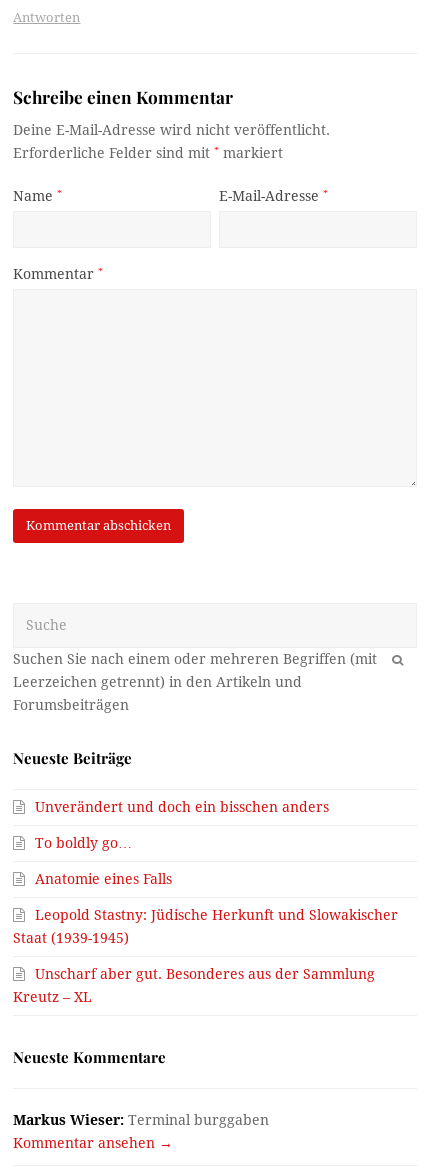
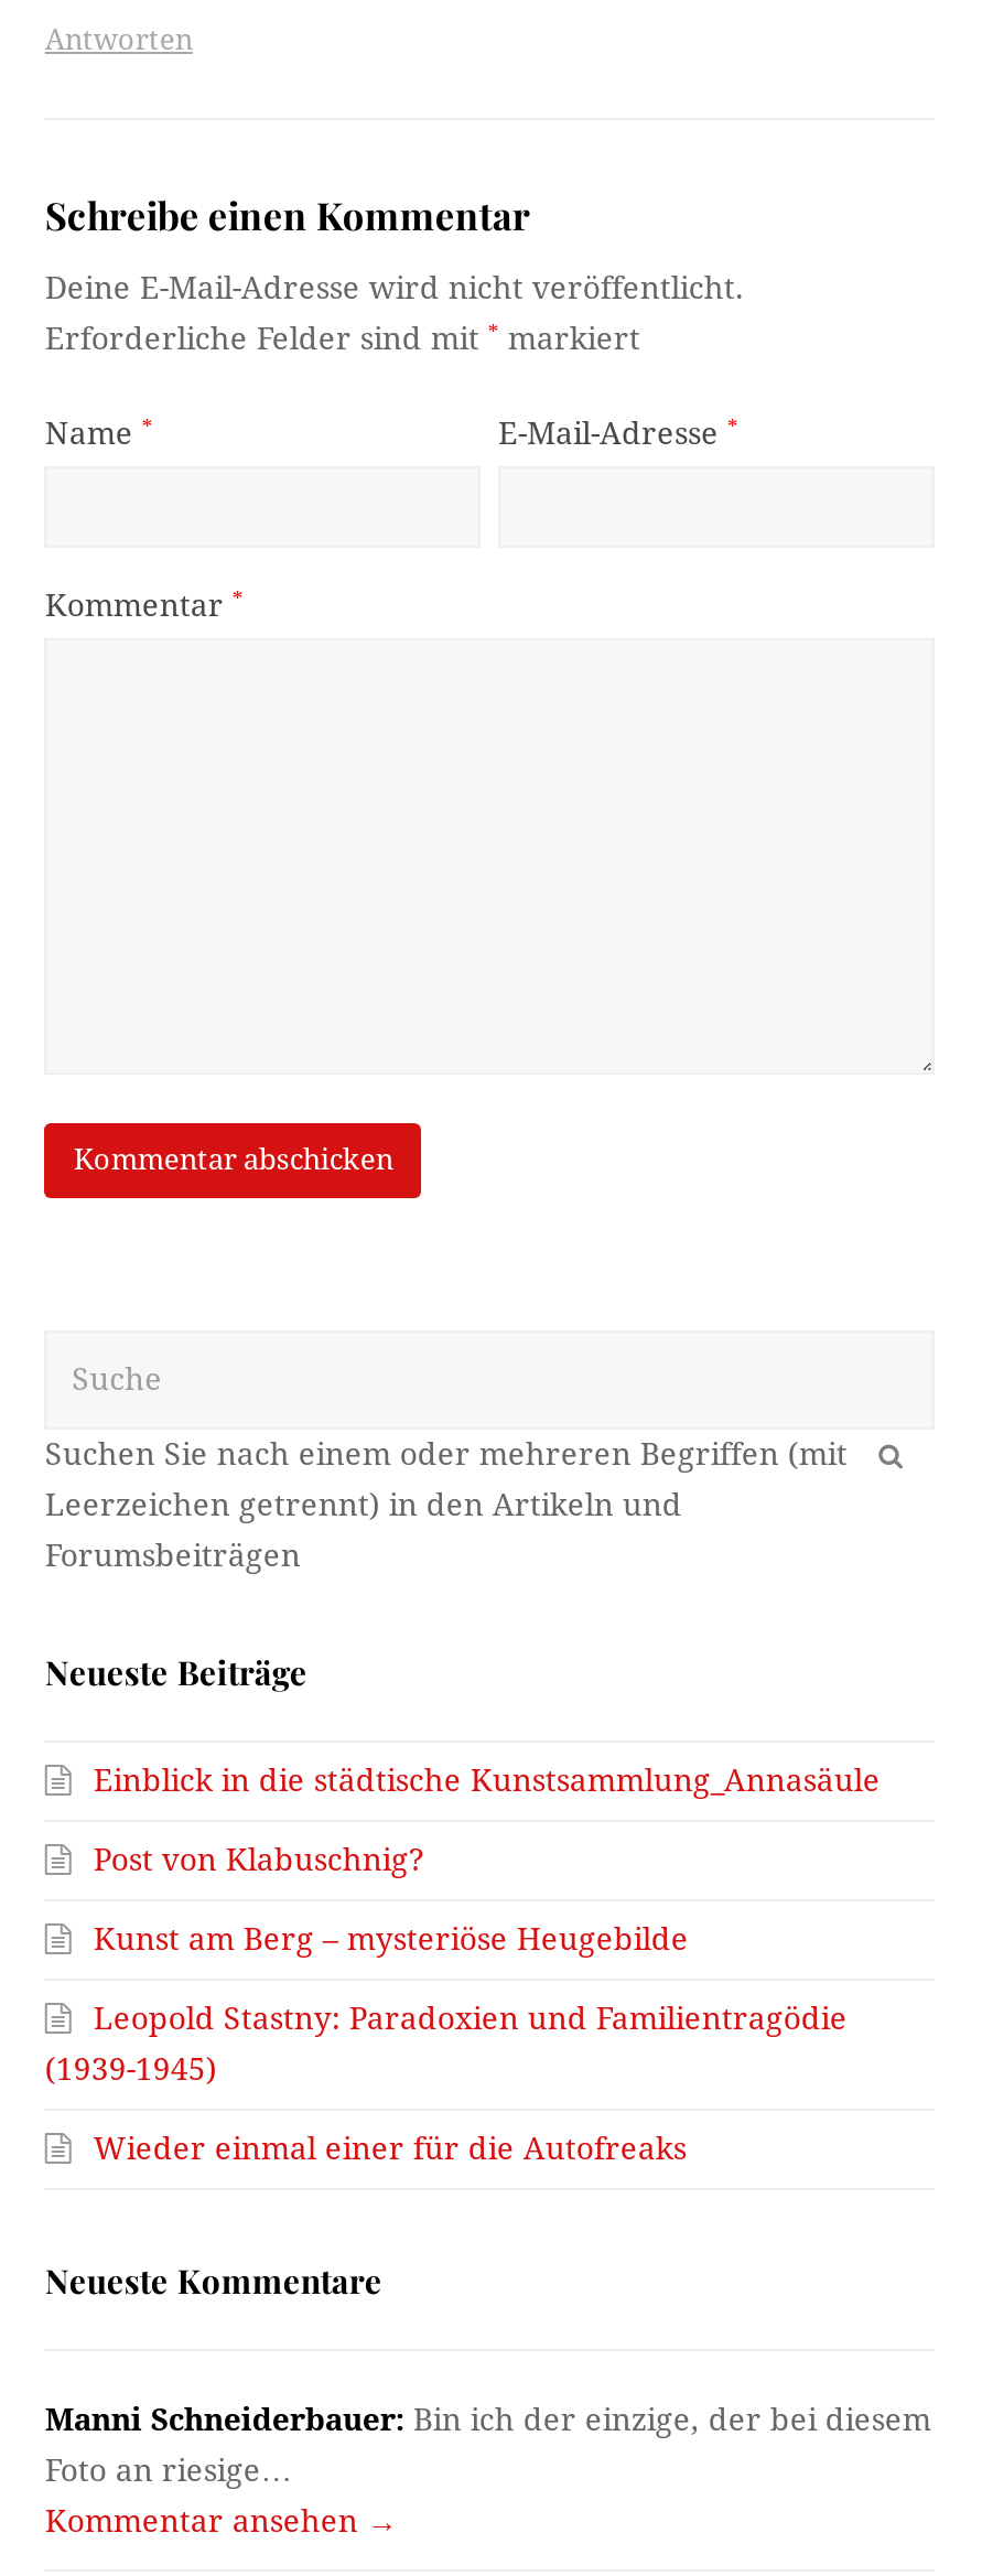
- Unverändert und doch ein bisschen anders
+ Einblick in die städtische Kunstsammlung_Annasäule

- To boldly go…
+ Post von Klabuschnig?

- Anatomie eines Falls
+ Kunst am Berg – mysteriöse Heugebilde

- Leopold Stastny: Jüdische Herkunft und Slowakischer
- Staat (1939-1945)
+ Leopold Stastny: Paradoxien und Familientragödie
+ (1939-1945)

- Unscharf aber gut. Besonderes aus der Sammlung
- Kreutz – XL
+ Wieder einmal einer für die Autofreaks

moved up: Neueste Kommentare

- Markus Wieser: Terminal burggaben
+ Manni Schneiderbauer: Bin ich der einzige, der bei diesem
+ Foto an riesige…
